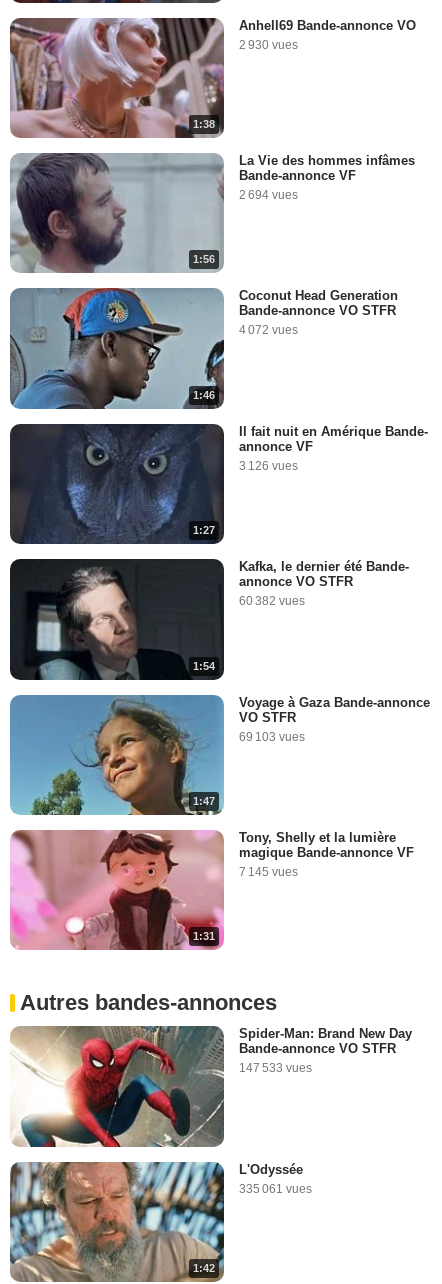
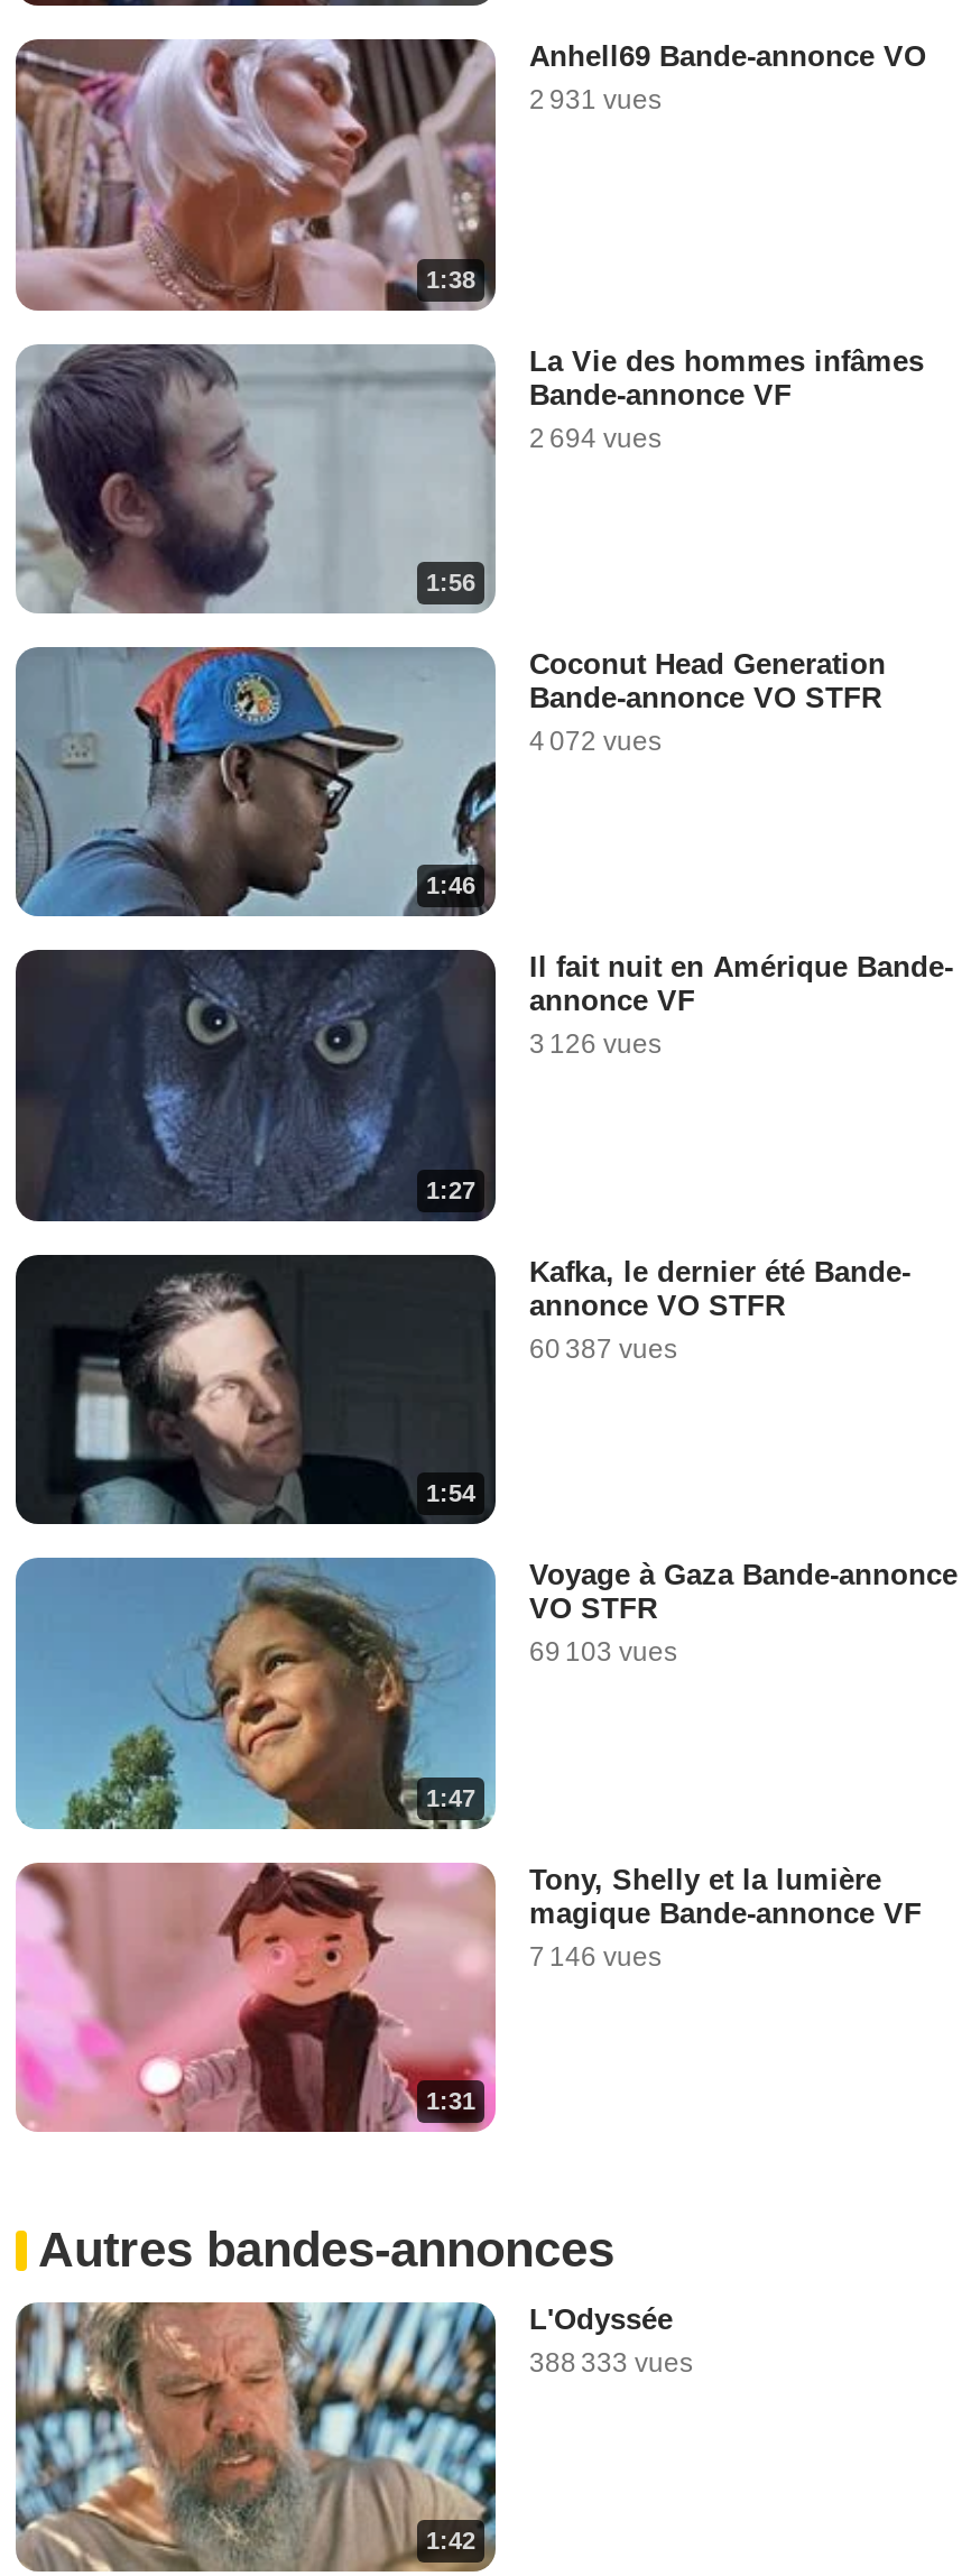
- 2 930 vues
+ 2 931 vues

- 60 382 vues
+ 60 387 vues

- 7 145 vues
+ 7 146 vues

- [image]
- Spider-Man: Brand New Day
- Bande-annonce VO STFR
- 147 533 vues

- 335 061 vues
+ 388 333 vues
